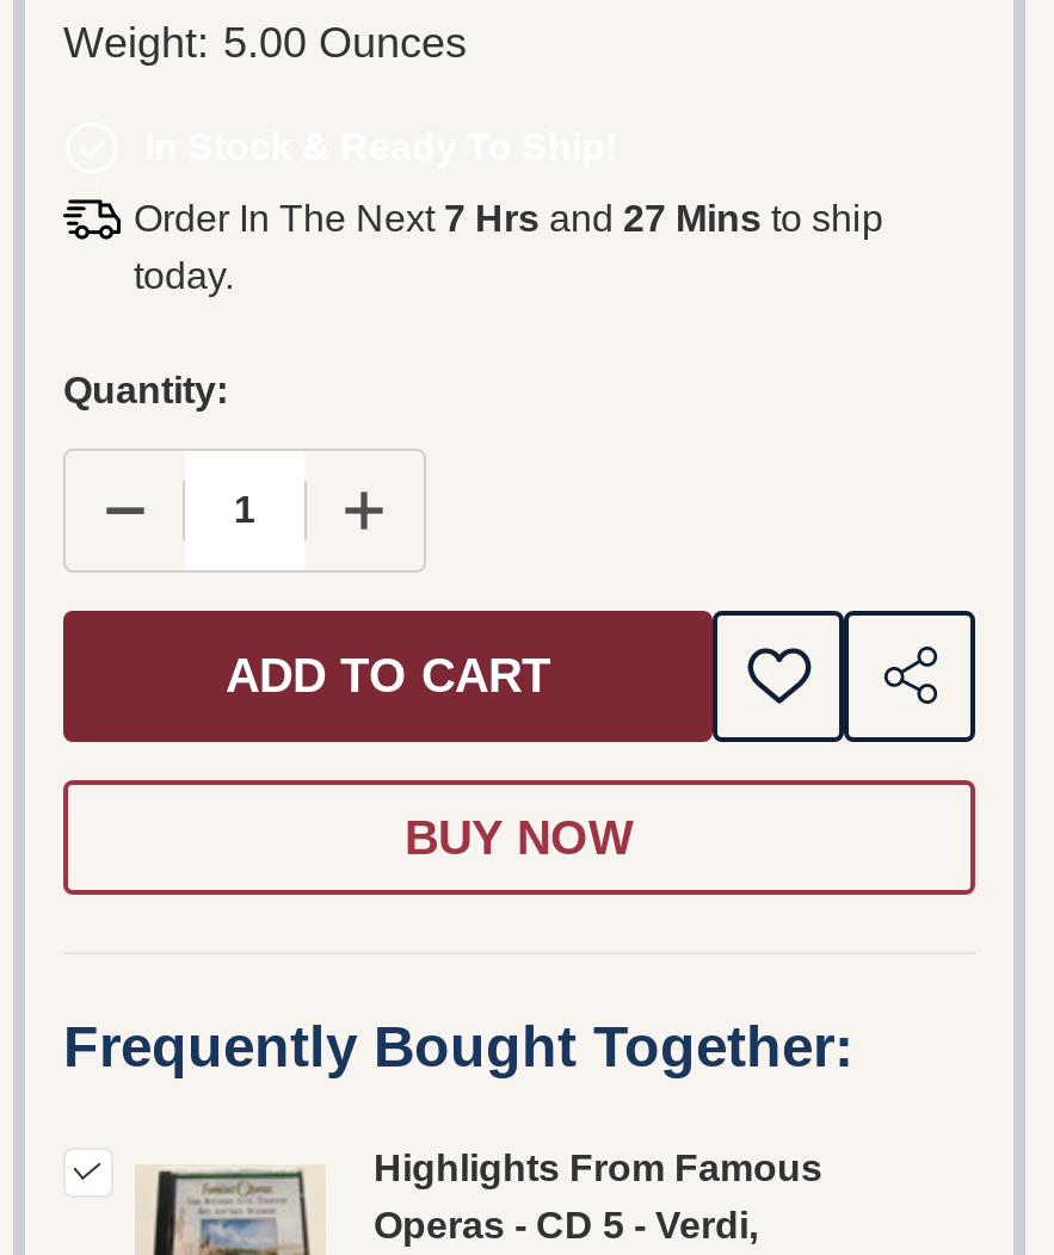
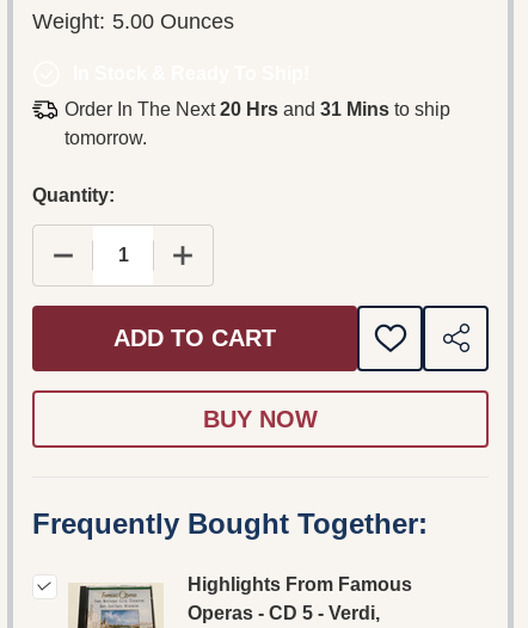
- Order In The Next 7 Hrs and 27 Mins to ship
- today.
+ Order In The Next 20 Hrs and 31 Mins to ship
+ tomorrow.
